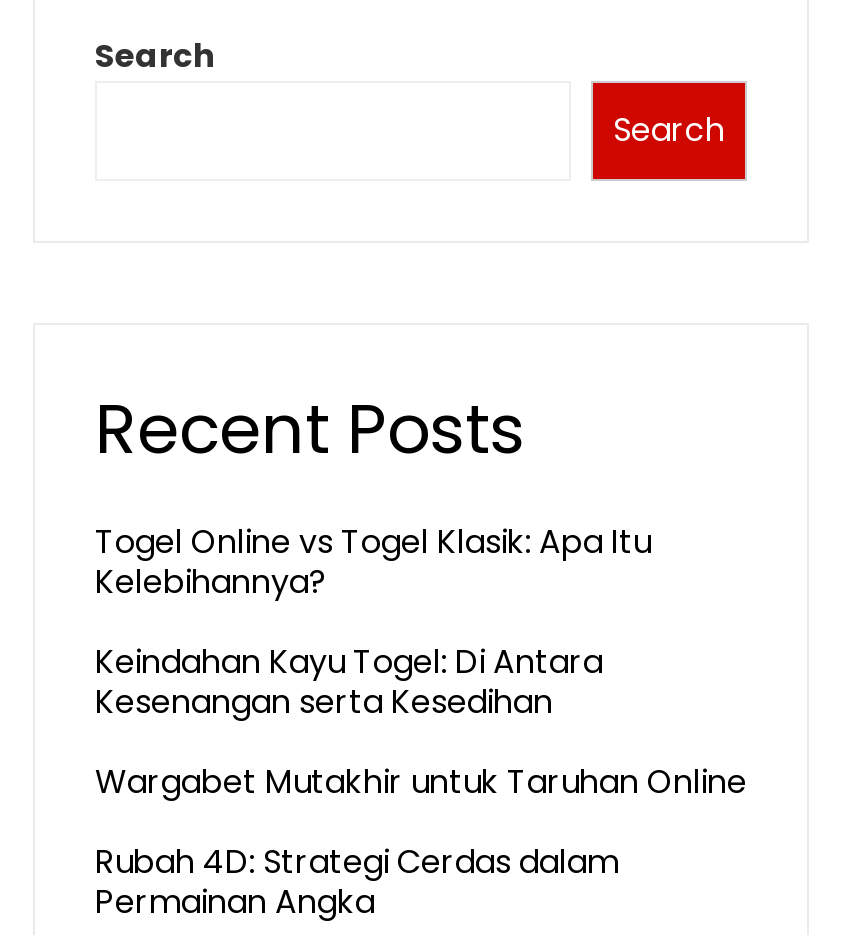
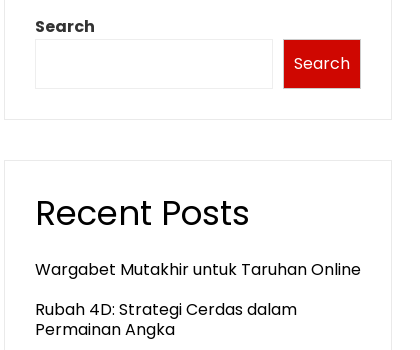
- Togel Online vs Togel Klasik: Apa Itu
- Kelebihannya?
- Keindahan Kayu Togel: Di Antara
- Kesenangan serta Kesedihan
